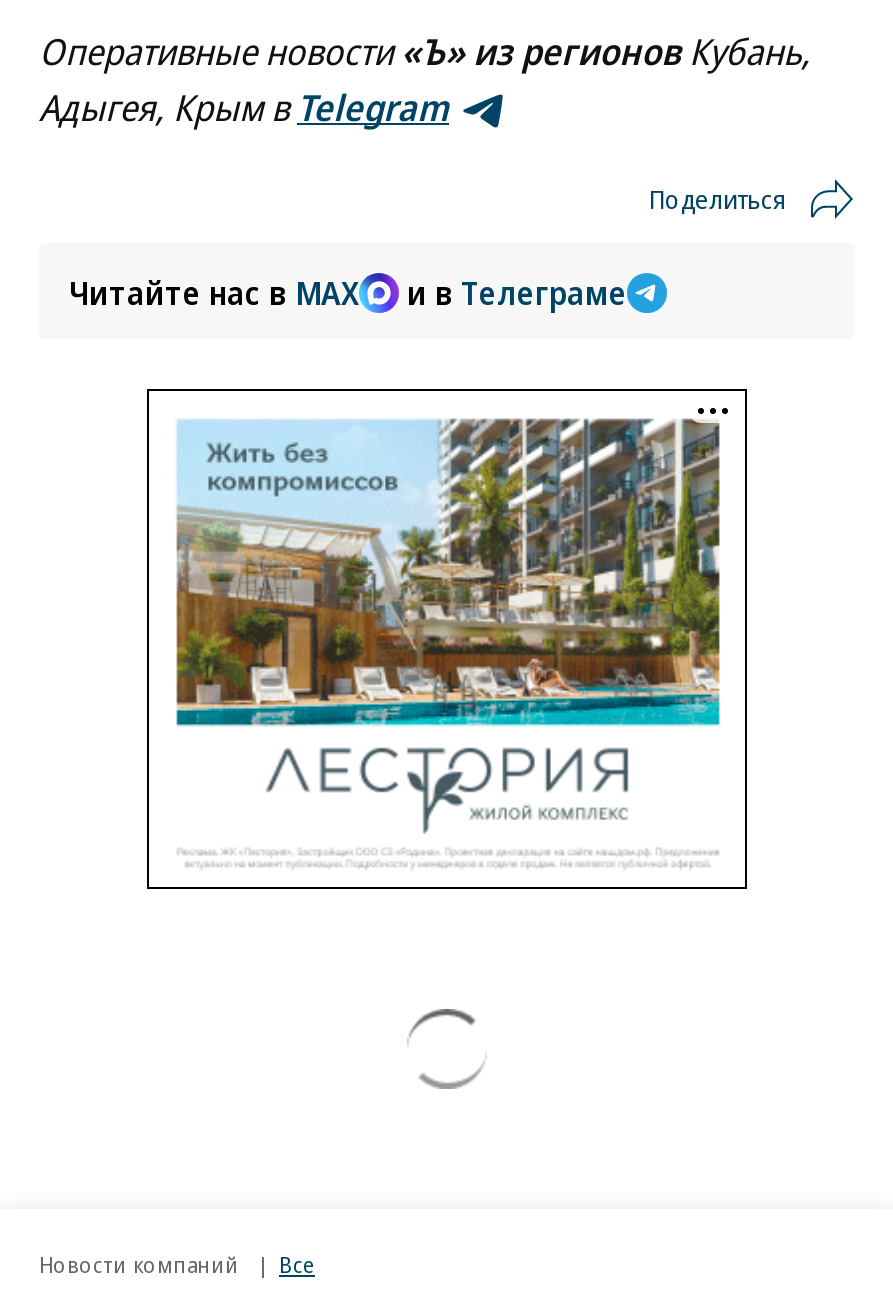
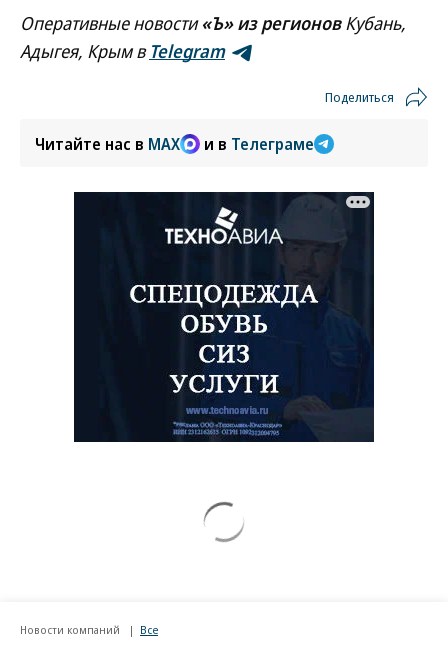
- [image]
+ [image]
